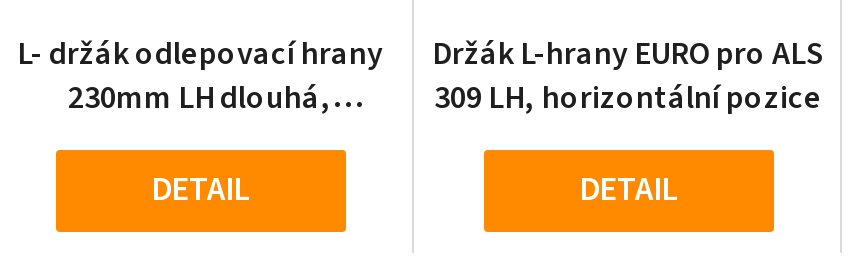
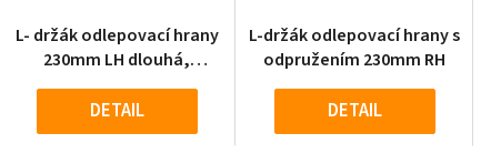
- Držák L-hrany EURO pro ALS
- 309 LH, horizontální pozice
+ L-držák odlepovací hrany s
+ odpružením 230mm RH
